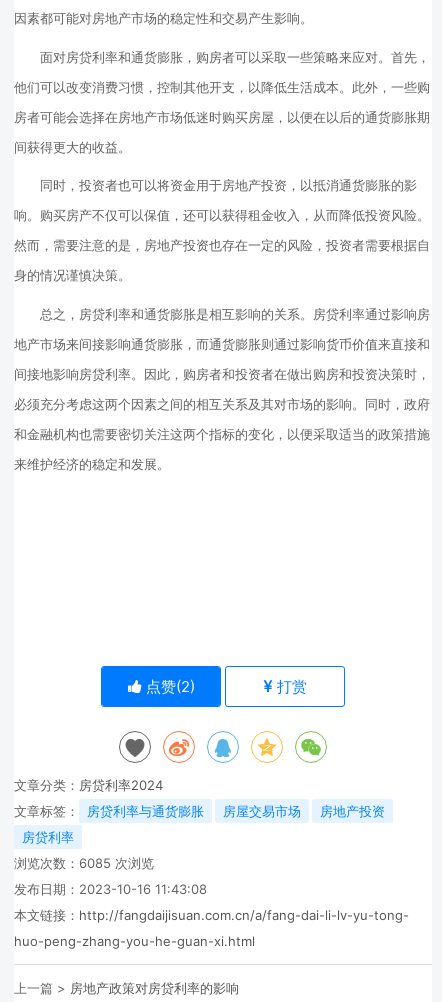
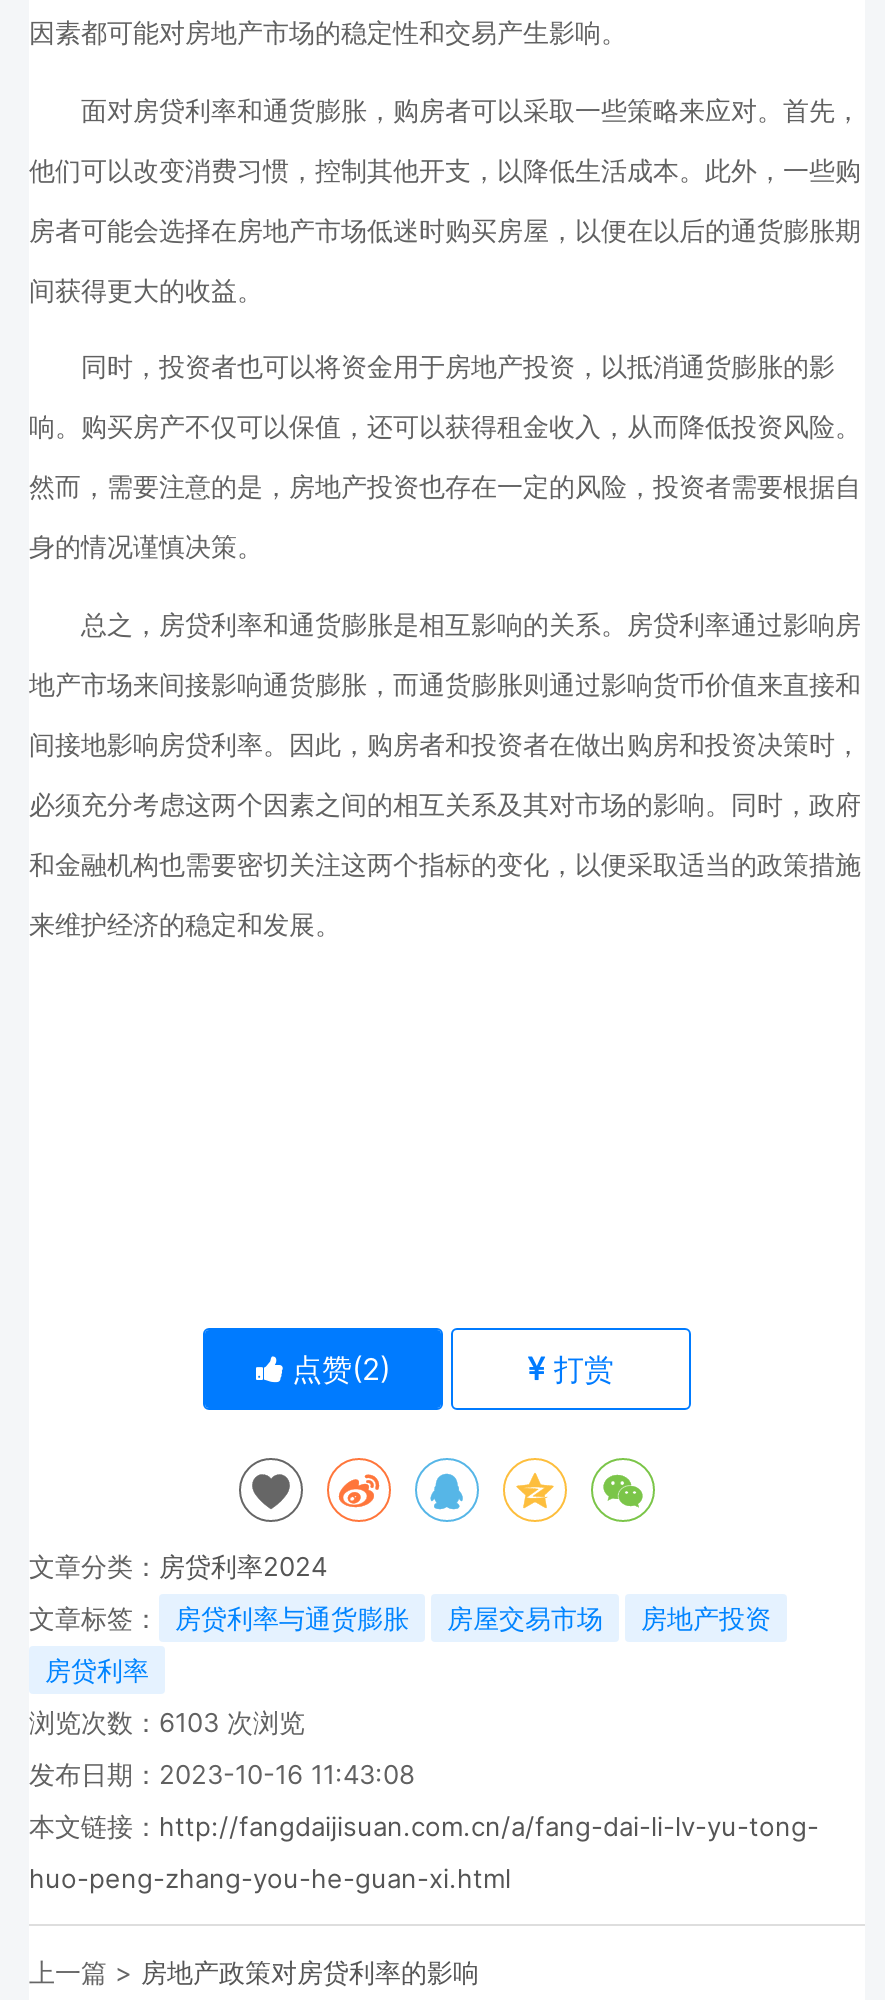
- 浏览次数：6085次浏览
+ 浏览次数：6103次浏览
